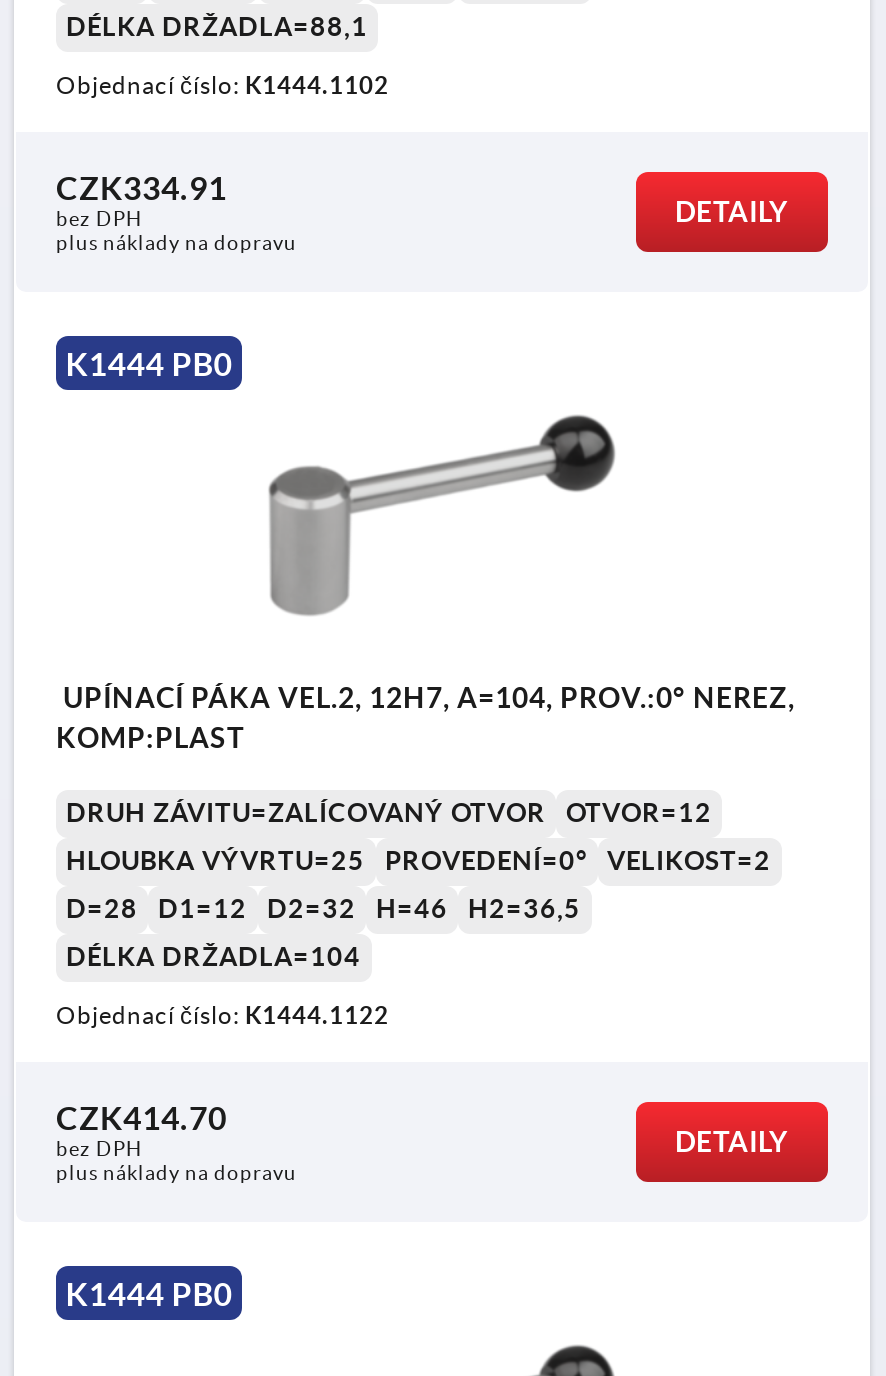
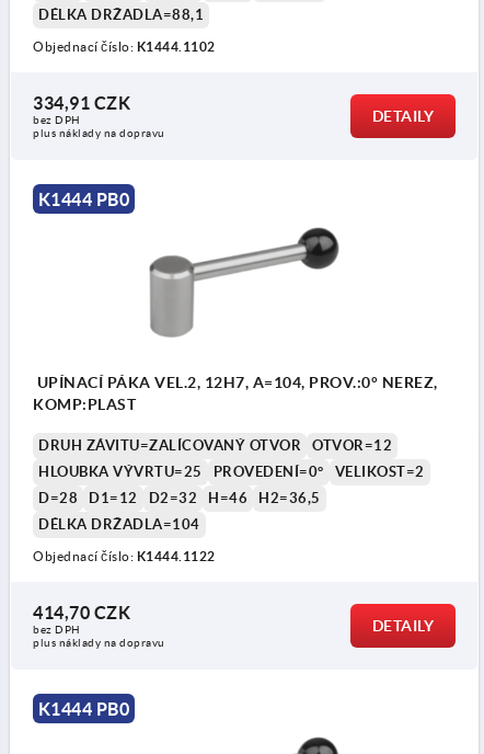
- CZK334.91
+ 334,91 CZK

- CZK414.70
+ 414,70 CZK
